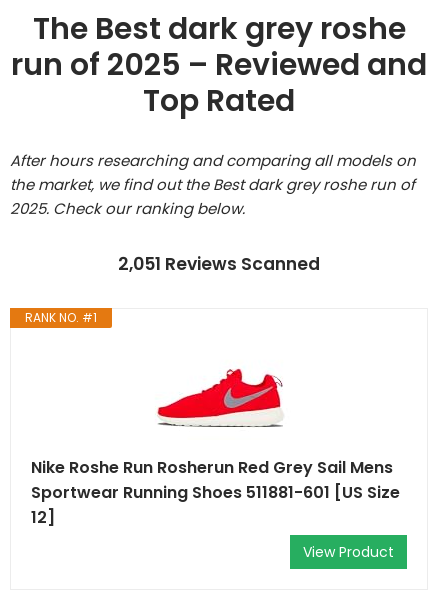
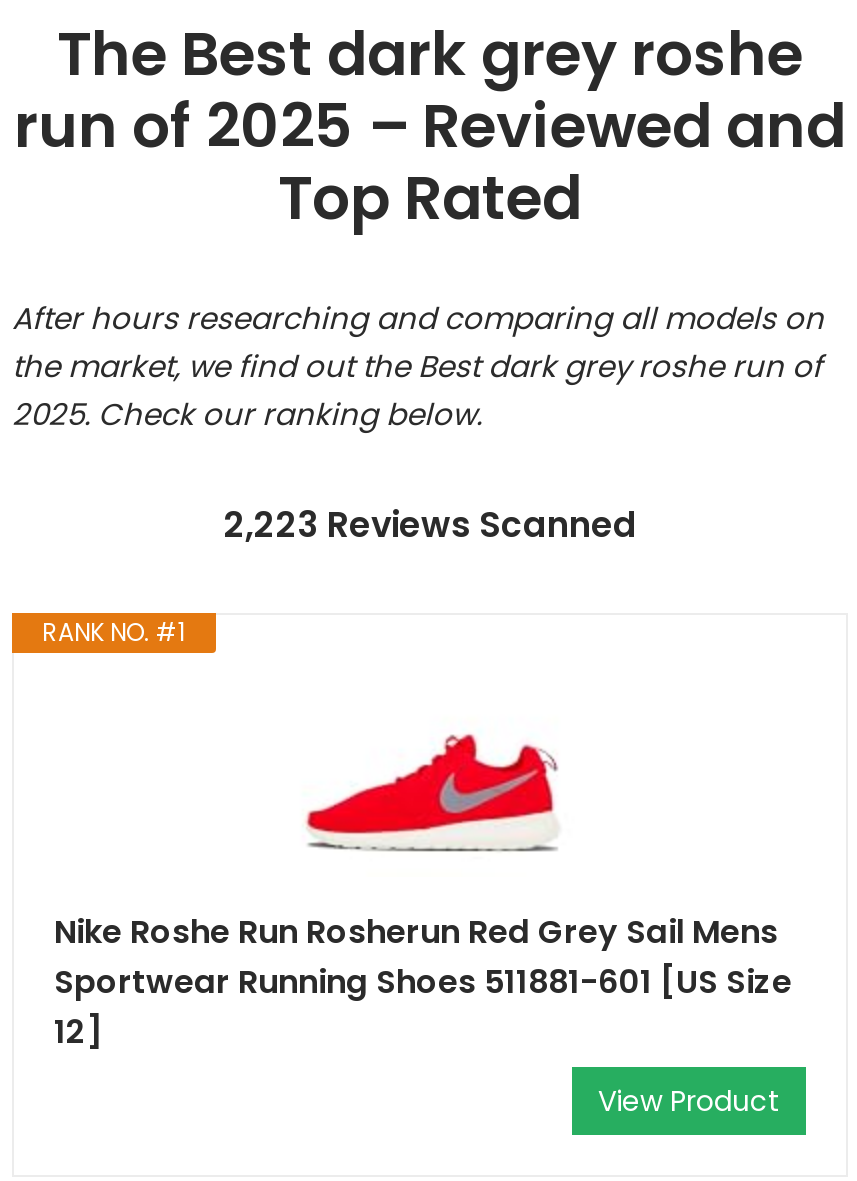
- 2,051 Reviews Scanned
+ 2,223 Reviews Scanned
